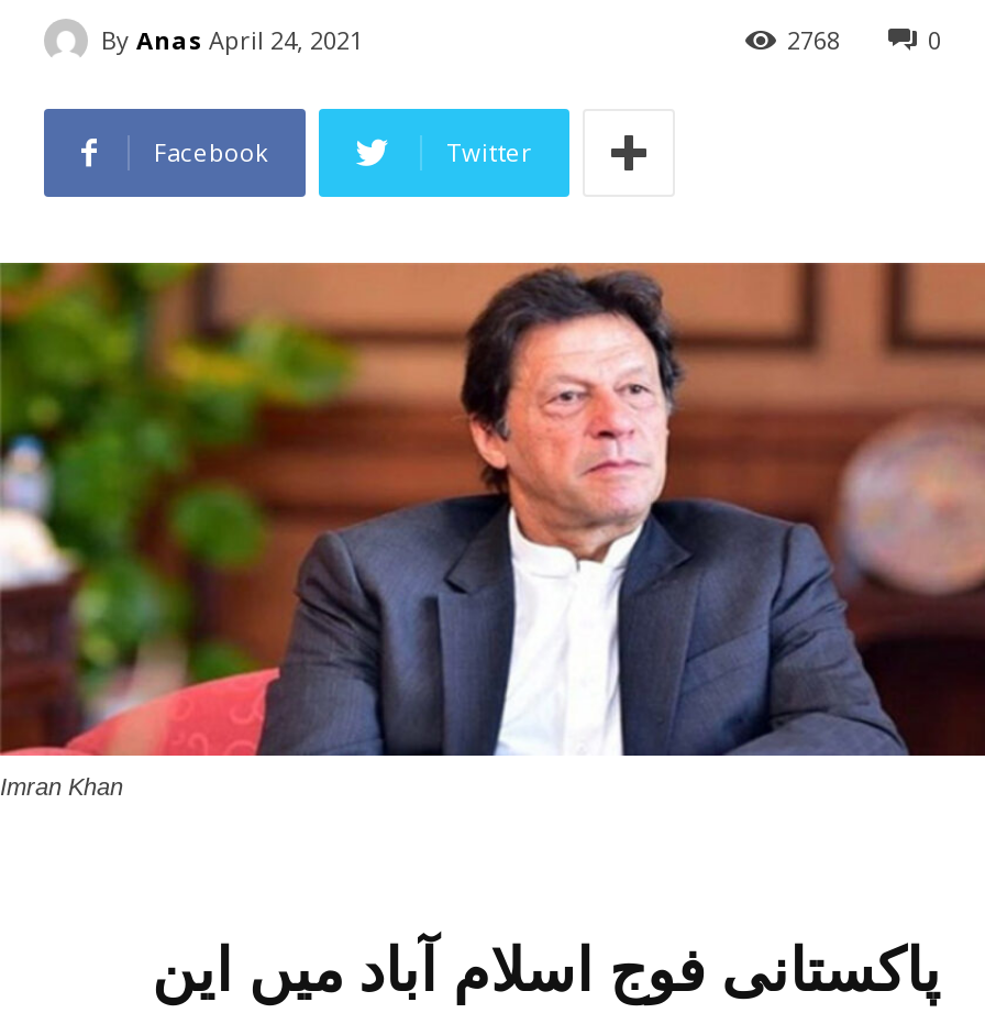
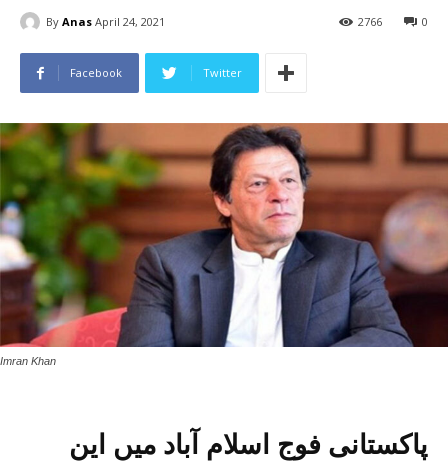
- 2768
+ 2766
